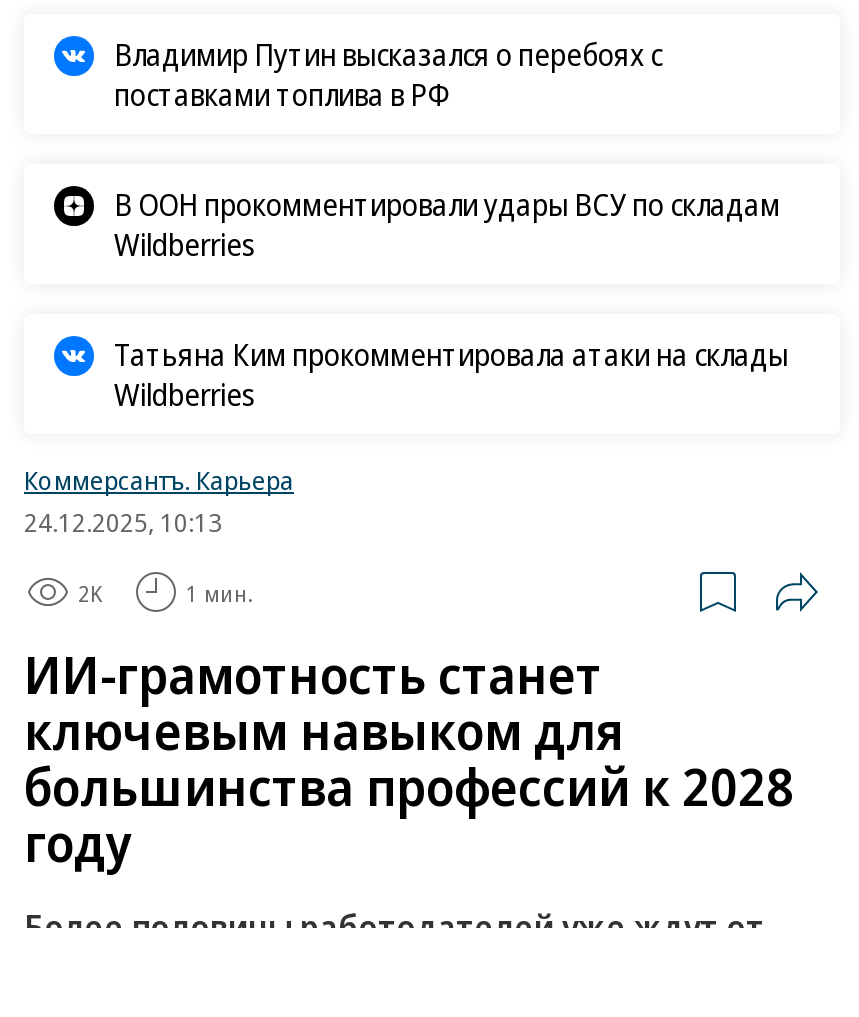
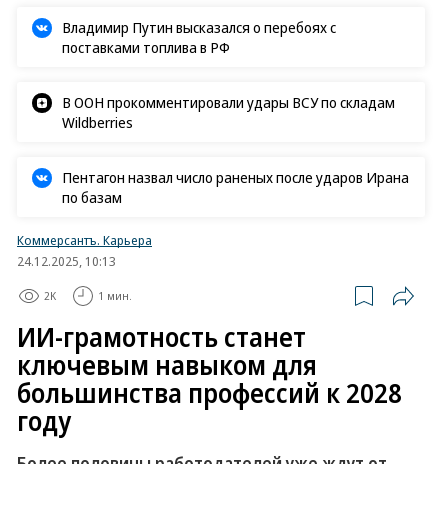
- Татьяна Ким прокомментировала атаки на склады
- Wildberries
+ Пентагон назвал число раненых после ударов Ирана
+ по базам
